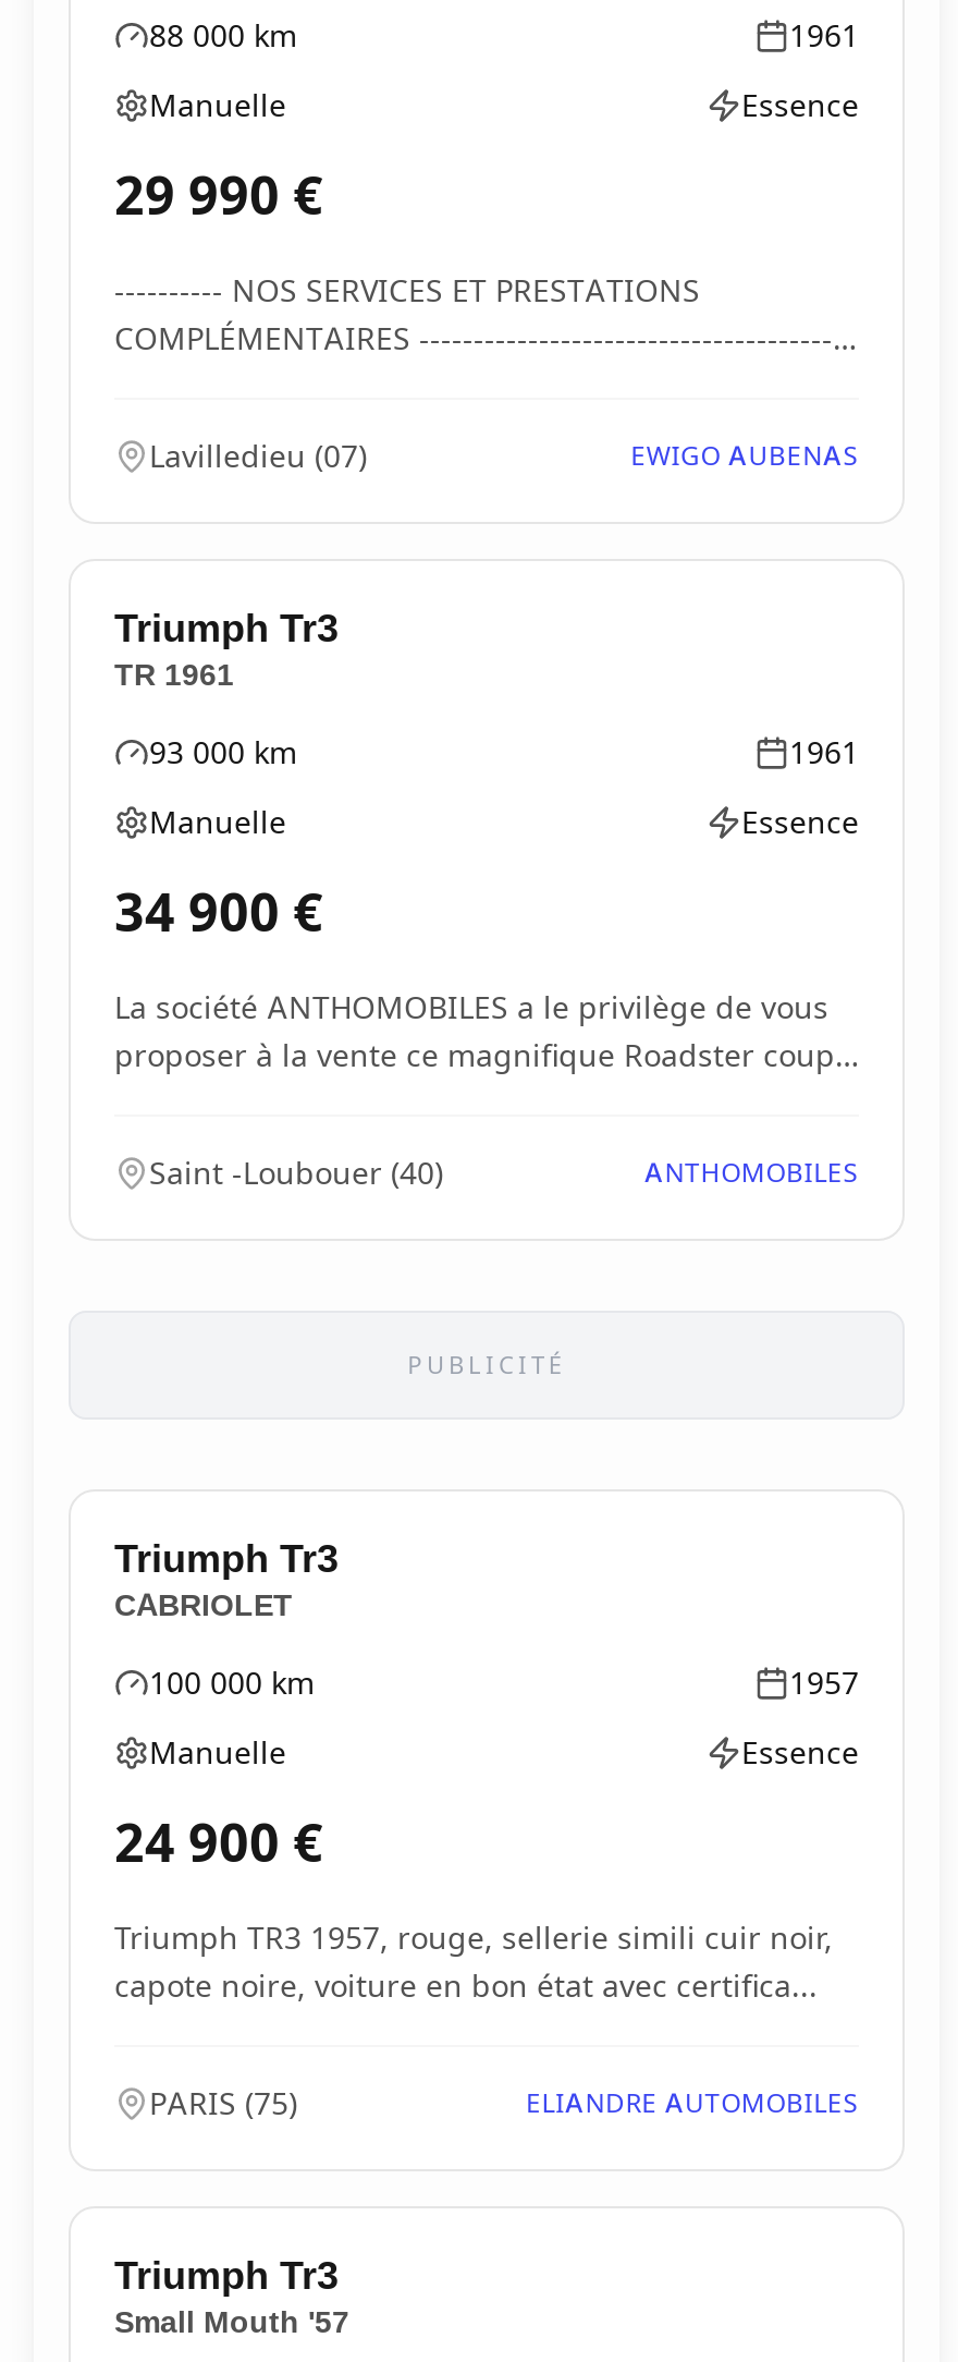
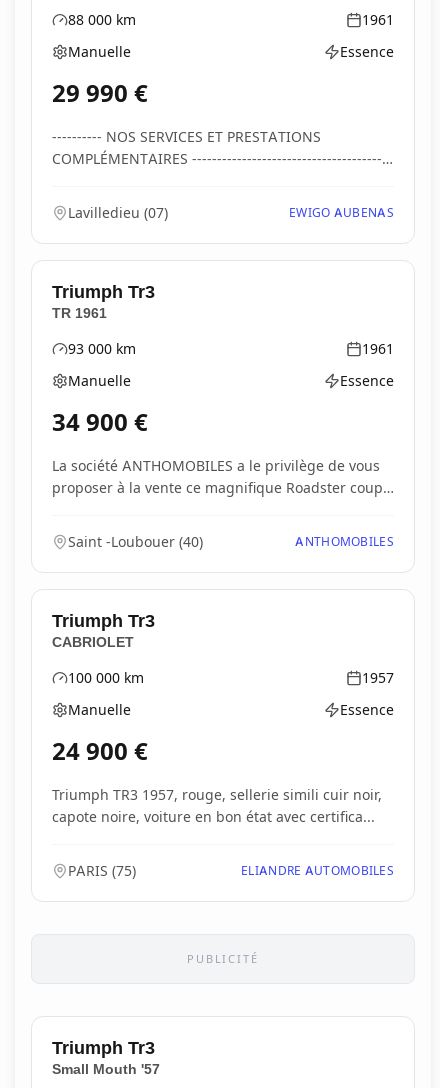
moved down: PUBLICITÉ

moved up: Triumph Tr3 | CABRIOLET | 100 000 km | ... | PARIS (75) | ELIANDRE AUTOMOBILES
